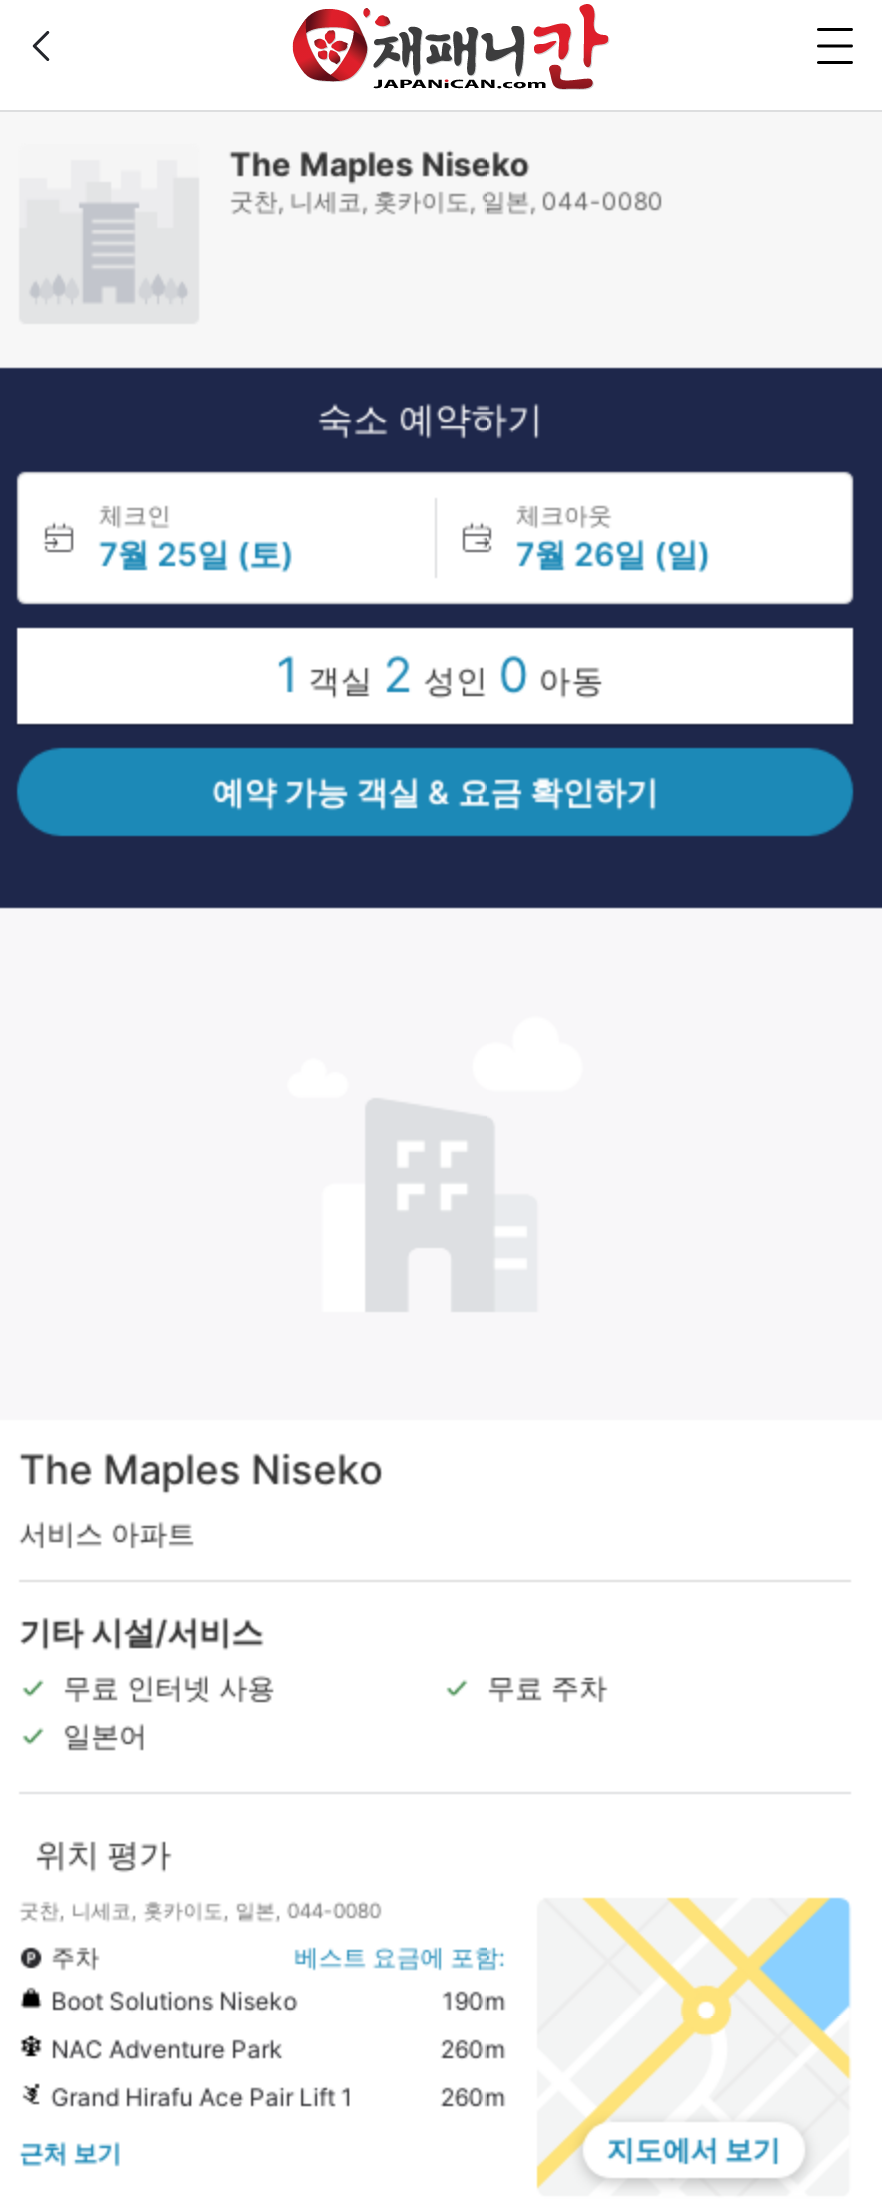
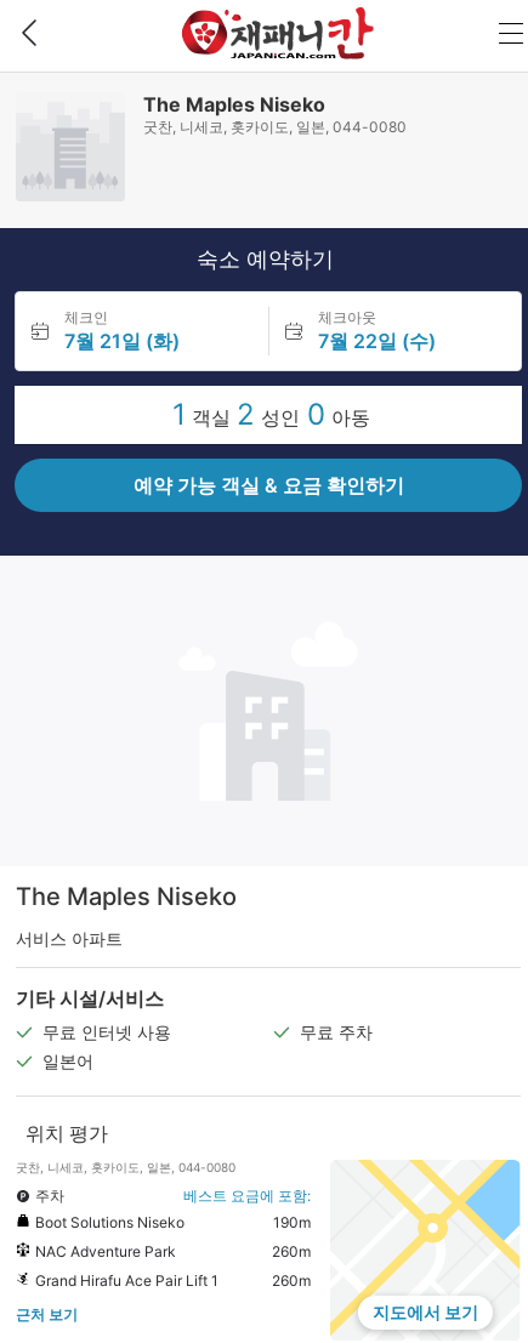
- 7월 25일 (토)
+ 7월 21일 (화)

- 7월 26일 (일)
+ 7월 22일 (수)
